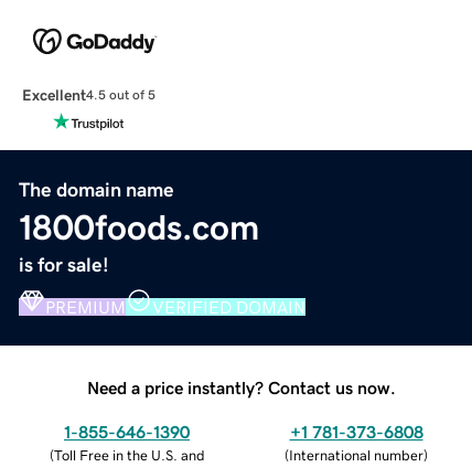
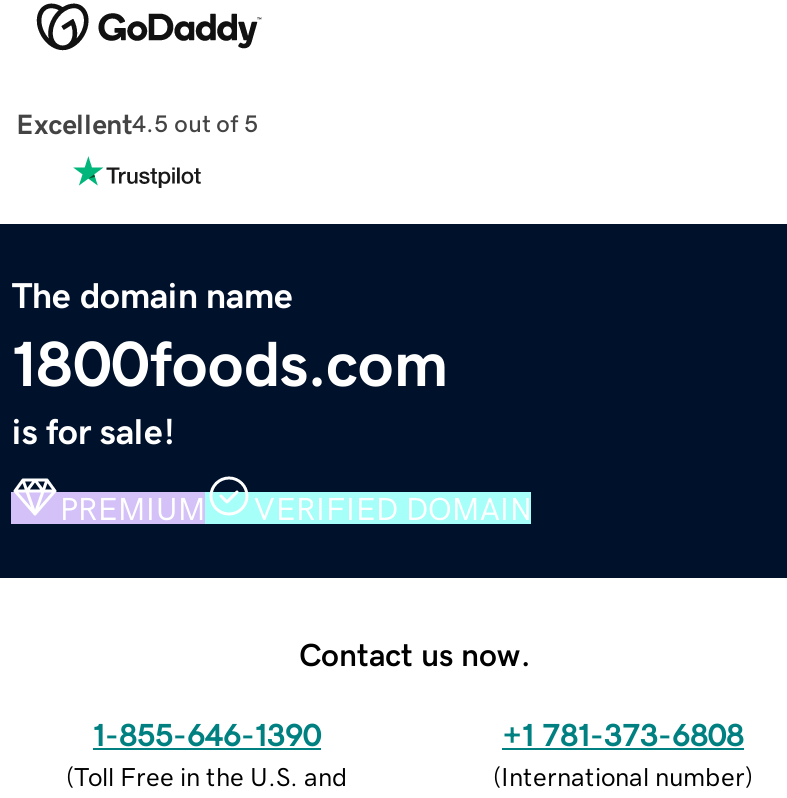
- Need a price instantly? Contact us now.
+ Contact us now.
